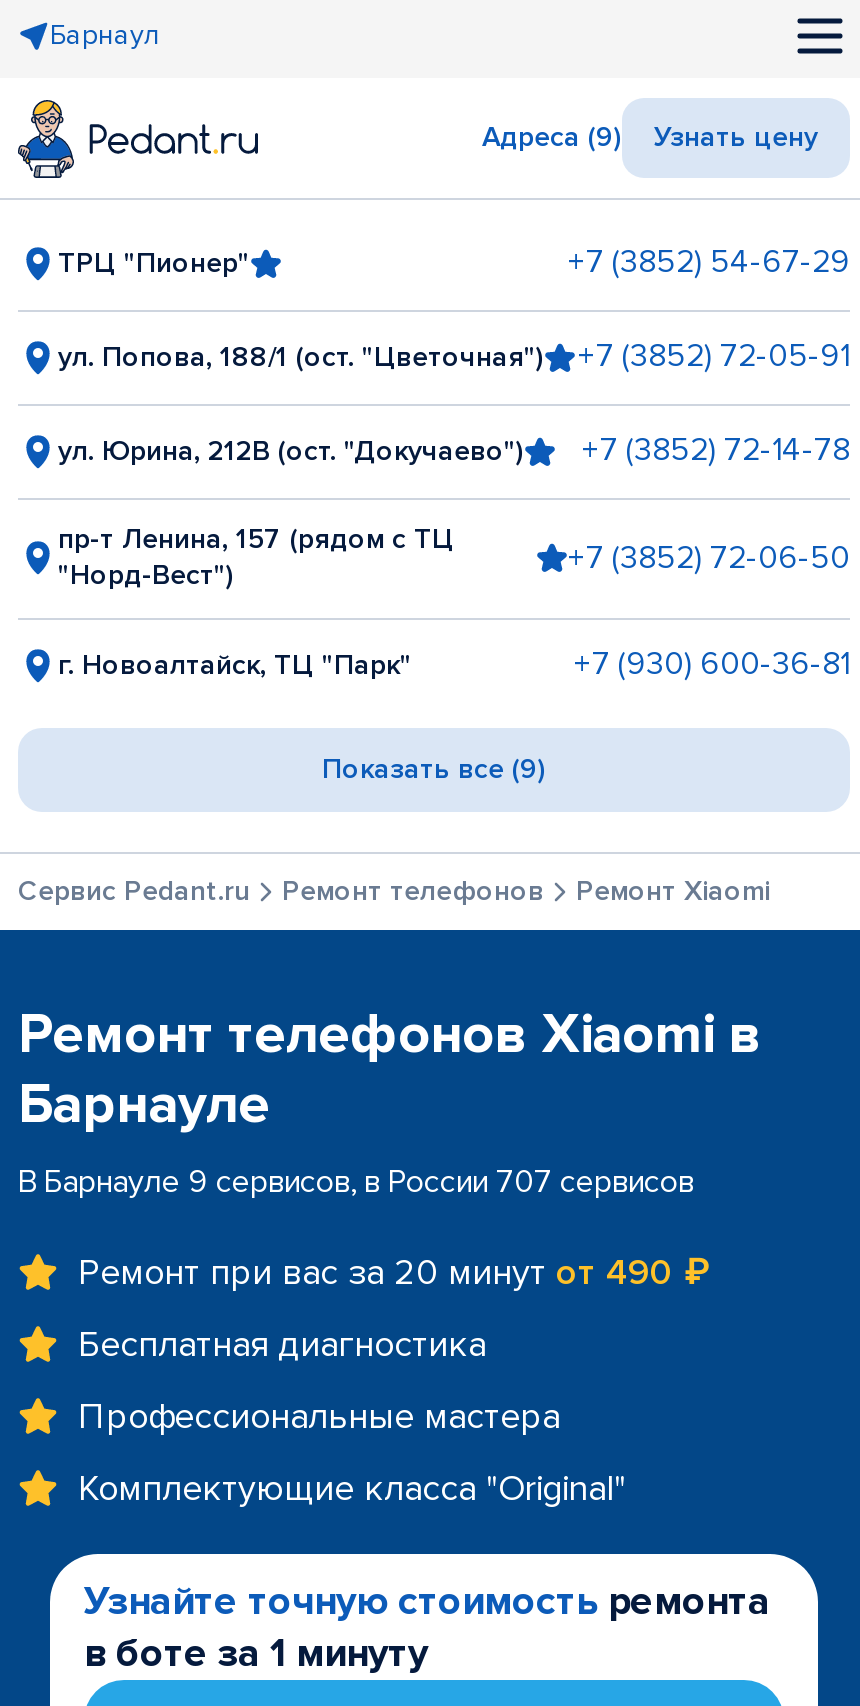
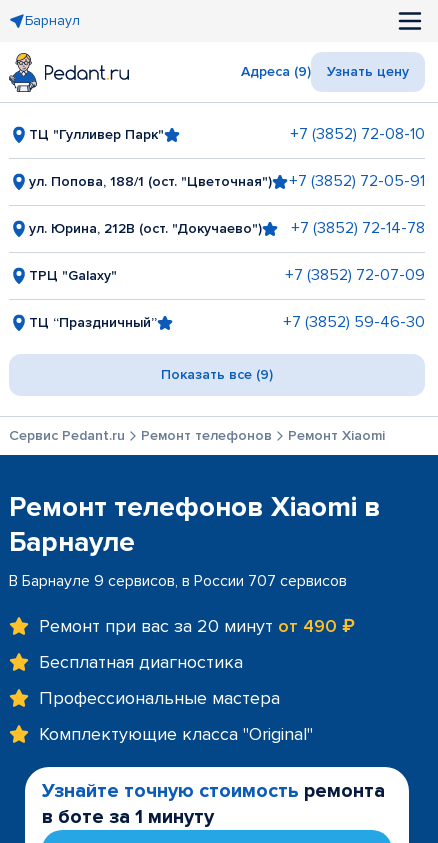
- ТРЦ "Пионер"
- +7 (3852) 54-67-29
+ ТЦ "Гулливер Парк"
+ +7 (3852) 72-08-10

- пр-т Ленина, 157 (рядом с ТЦ
- "Норд-Вест")
- +7 (3852) 72-06-50
+ ТРЦ "Galaxy"
+ +7 (3852) 72-07-09

- г. Новоалтайск, ТЦ "Парк"
- +7 (930) 600-36-81
+ ТЦ “Праздничный”
+ +7 (3852) 59-46-30
